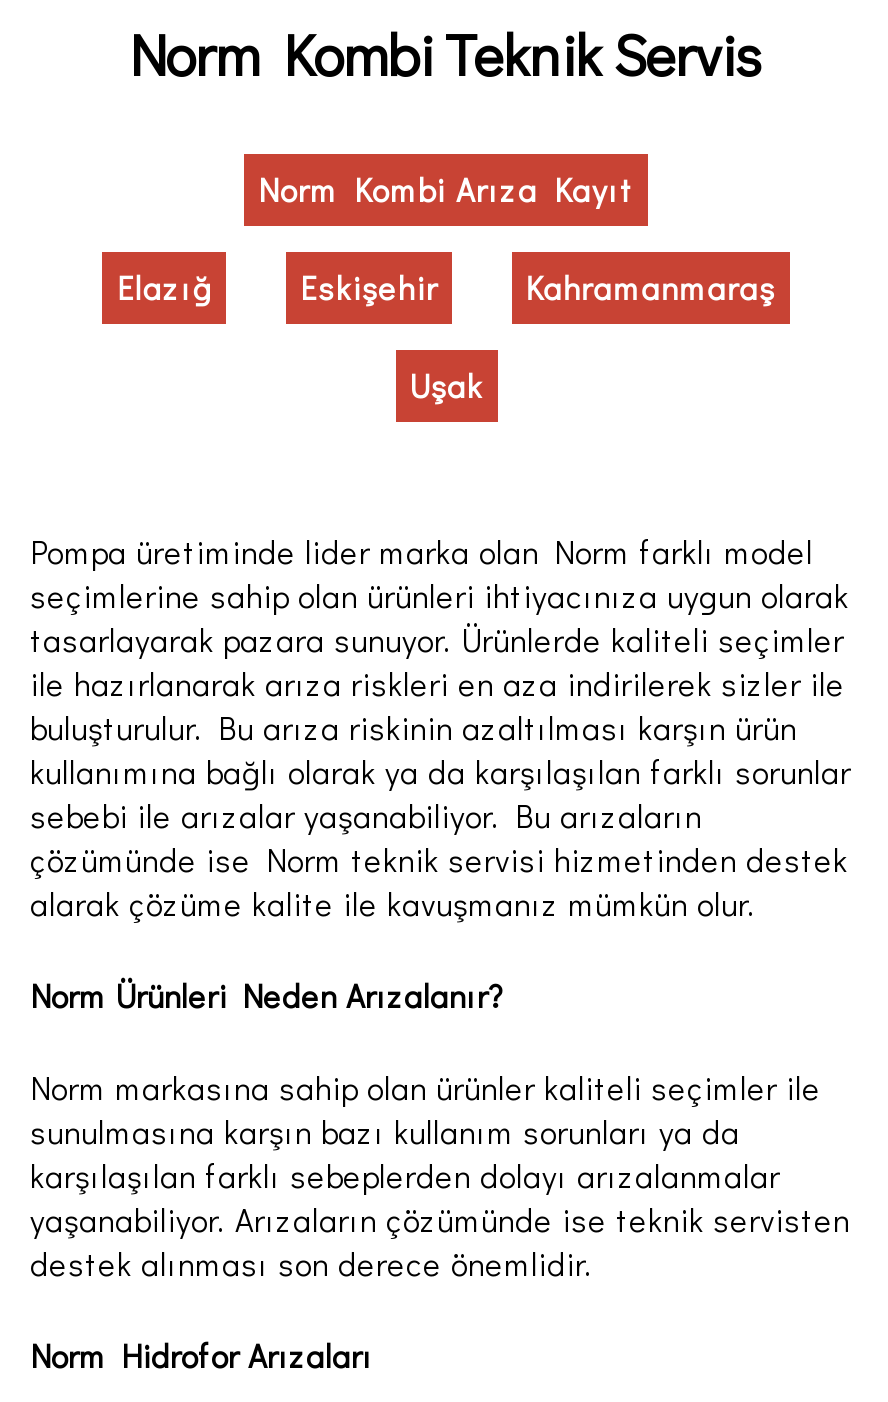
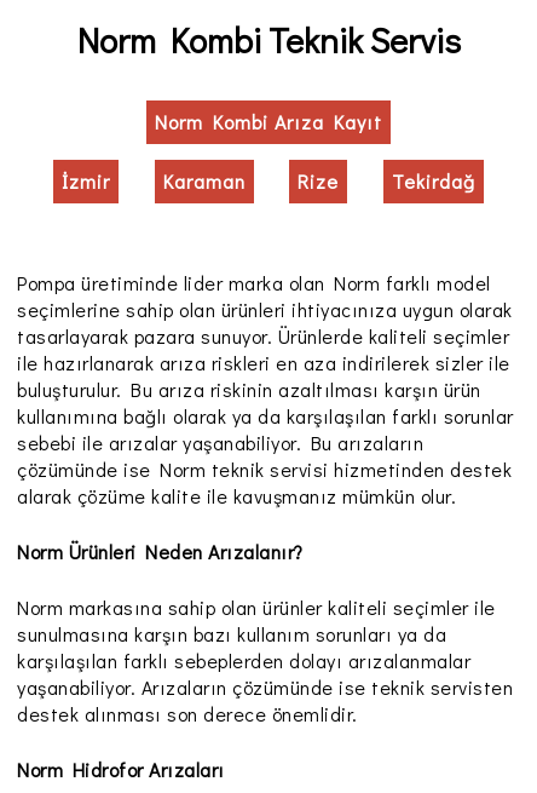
- Elazığ
- Eskişehir
- Kahramanmaraş
- Uşak
+ İzmir
+ Karaman
+ Rize
+ Tekirdağ
